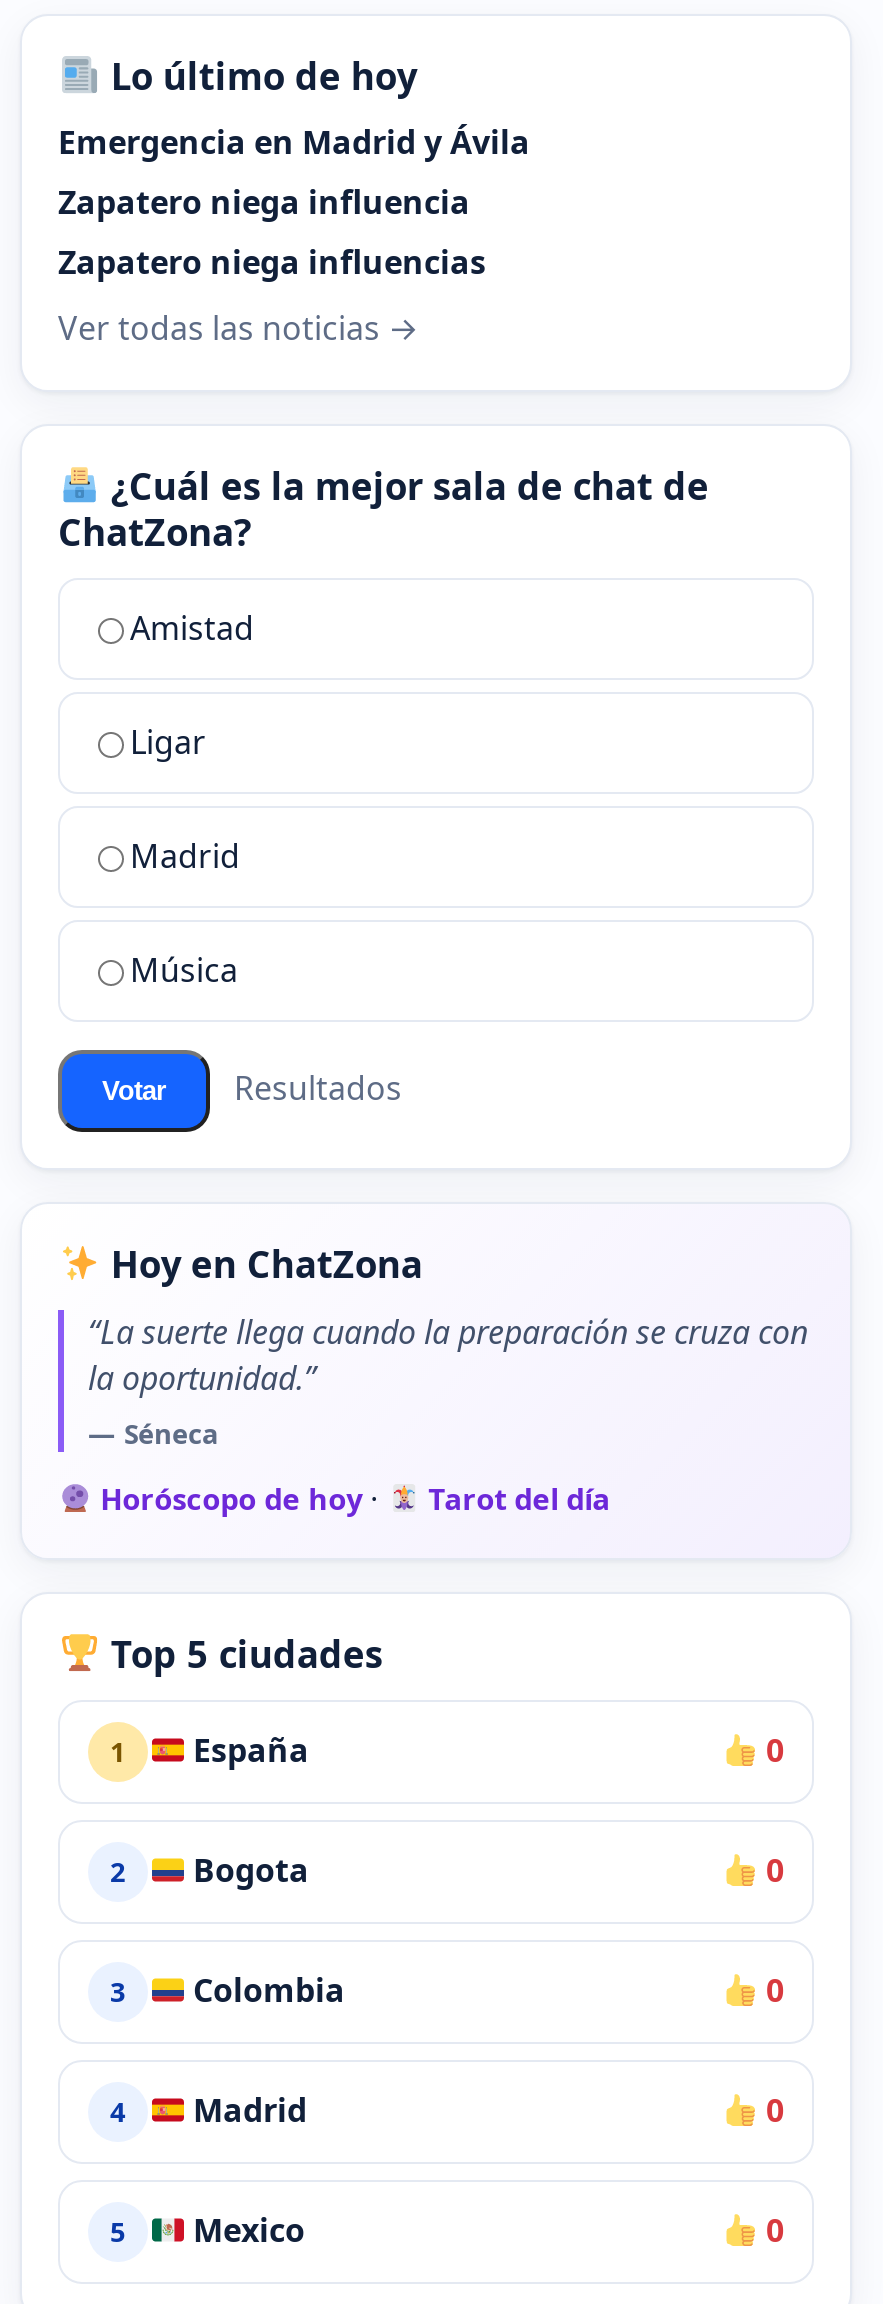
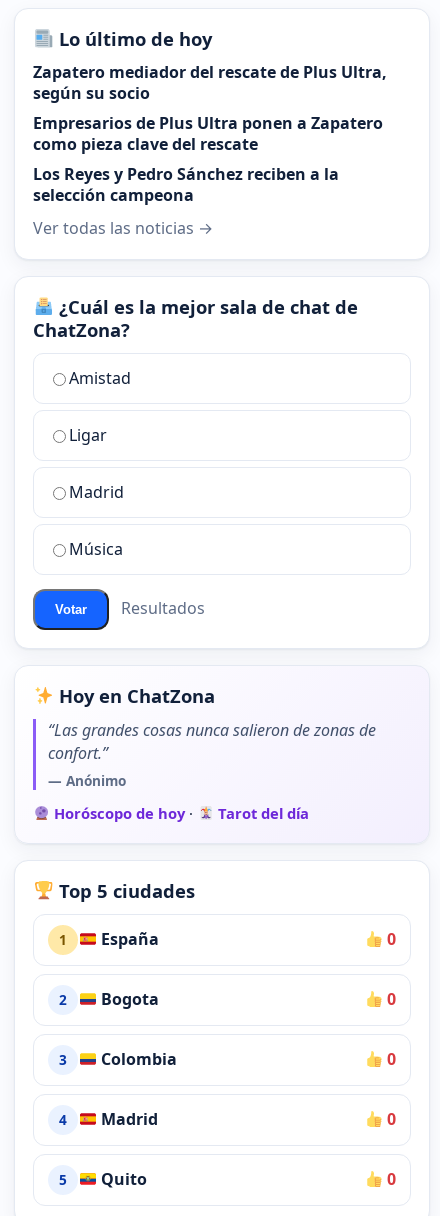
- Emergencia en Madrid y Ávila
- Zapatero niega influencia
- Zapatero niega influencias
+ Zapatero mediador del rescate de Plus Ultra,
+ según su socio
+ Empresarios de Plus Ultra ponen a Zapatero
+ como pieza clave del rescate
+ Los Reyes y Pedro Sánchez reciben a la
+ selección campeona

- “La suerte llega cuando la preparación se cruza con
- la oportunidad.”
- — Séneca
+ “Las grandes cosas nunca salieron de zonas de
+ confort.”
+ — Anónimo

- Mexico
+ Quito
